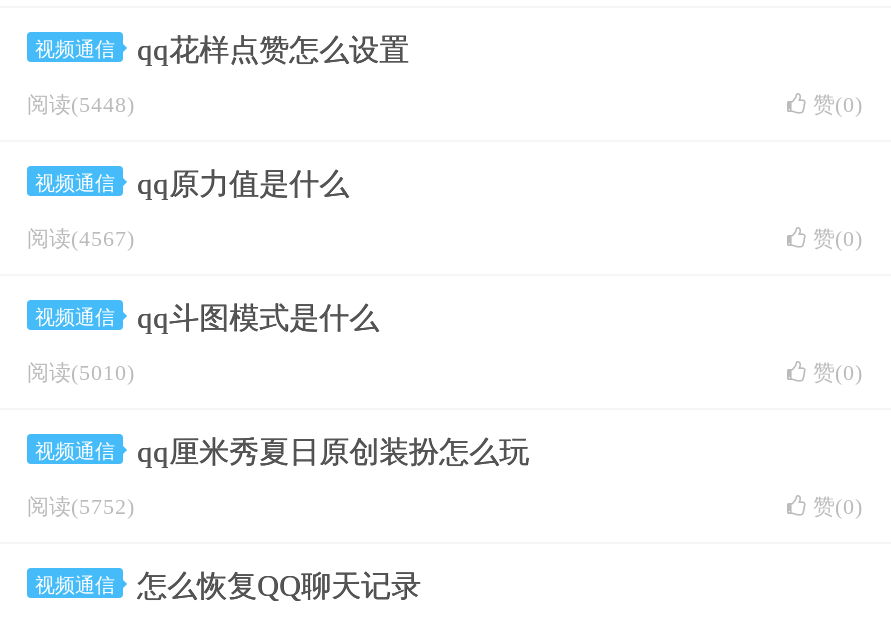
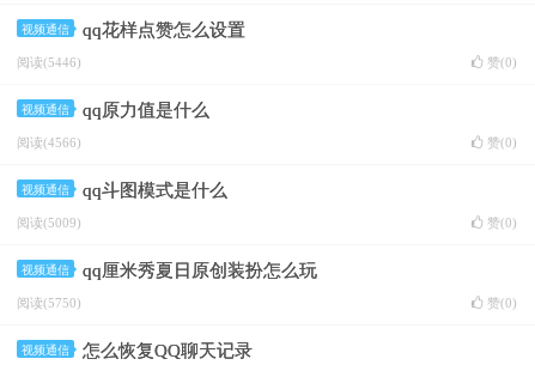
- 阅读(5448)
+ 阅读(5446)

- 阅读(4567)
+ 阅读(4566)

- 阅读(5010)
+ 阅读(5009)

- 阅读(5752)
+ 阅读(5750)
